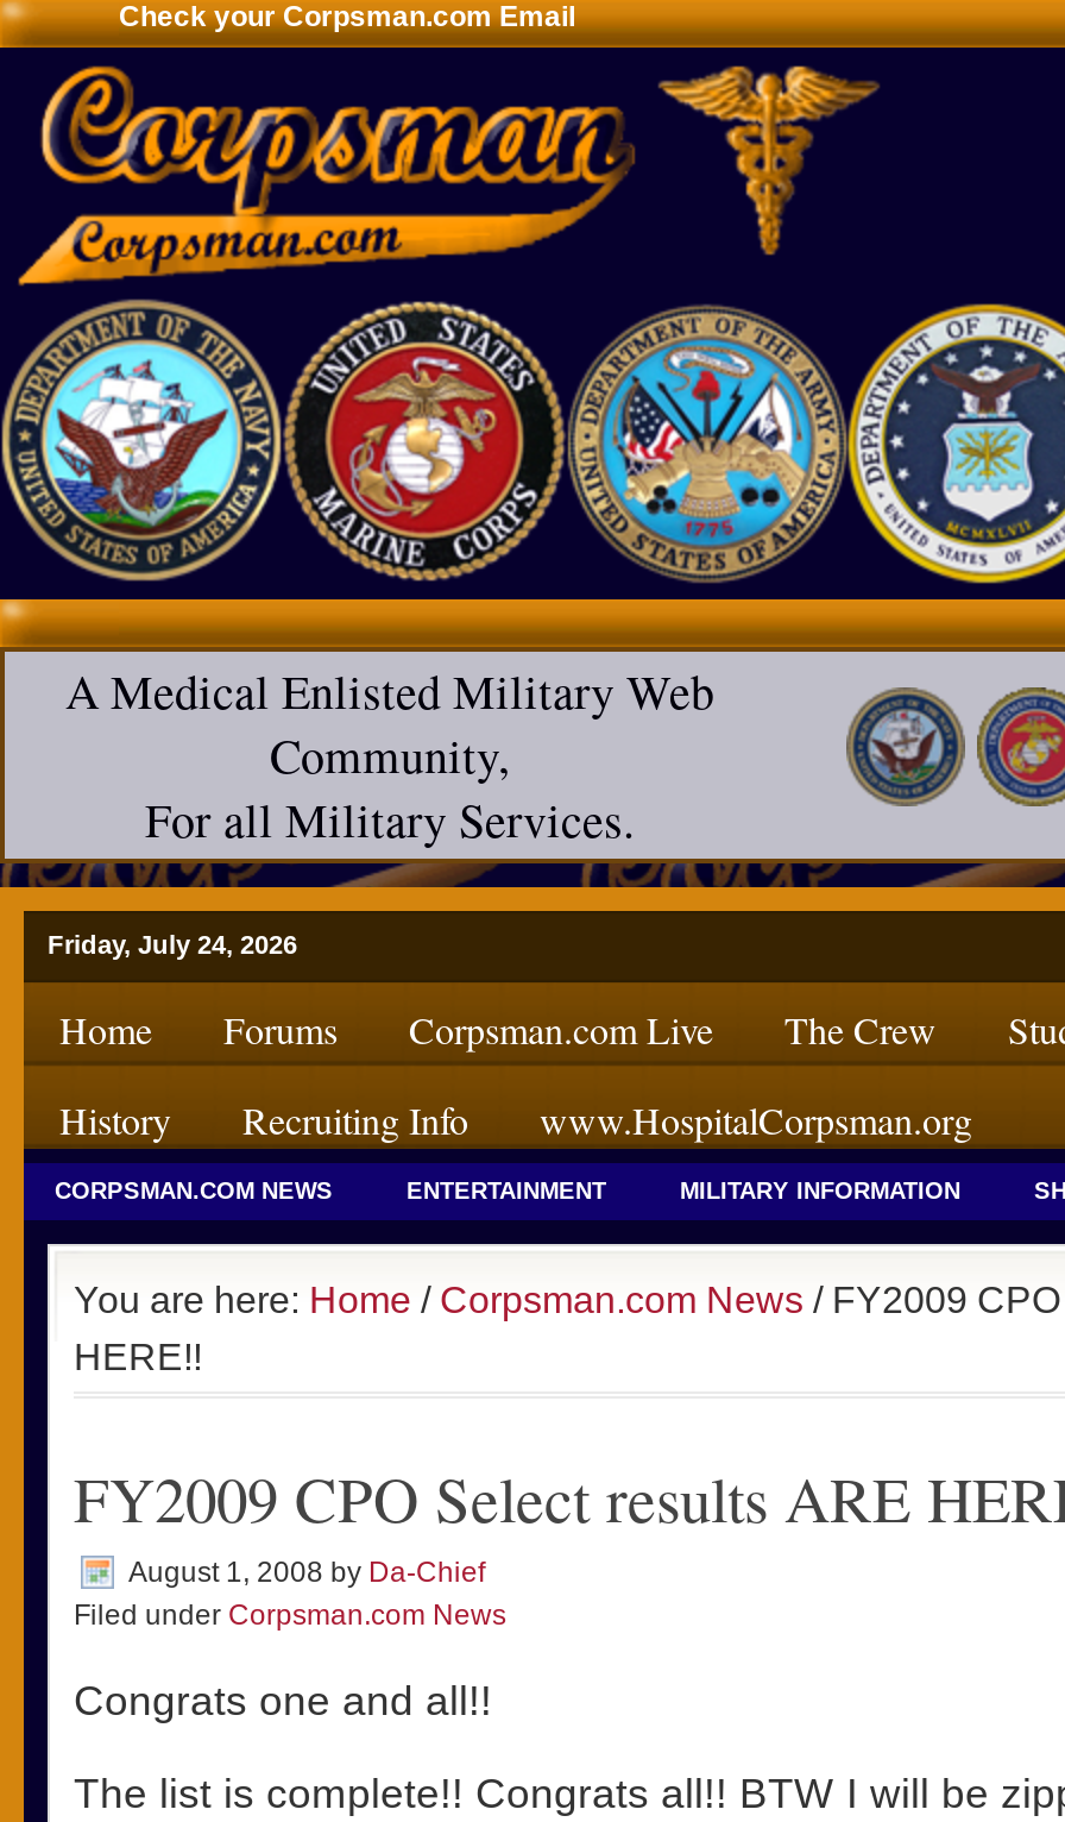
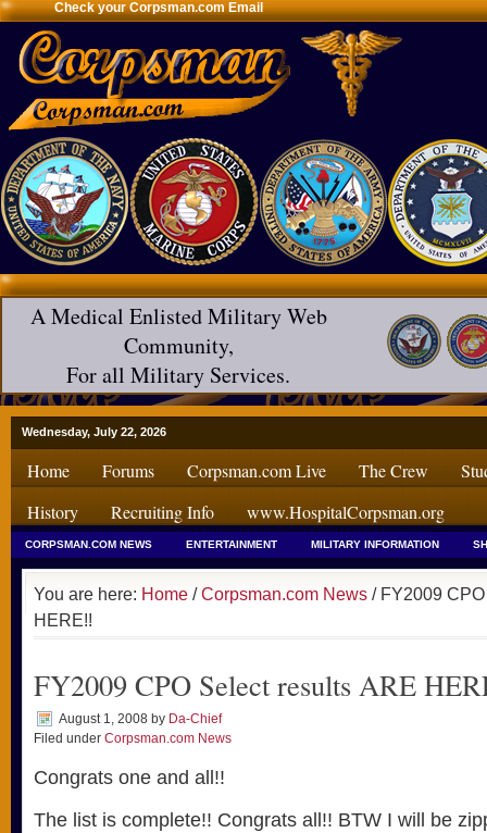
- Friday, July 24, 2026
+ Wednesday, July 22, 2026
